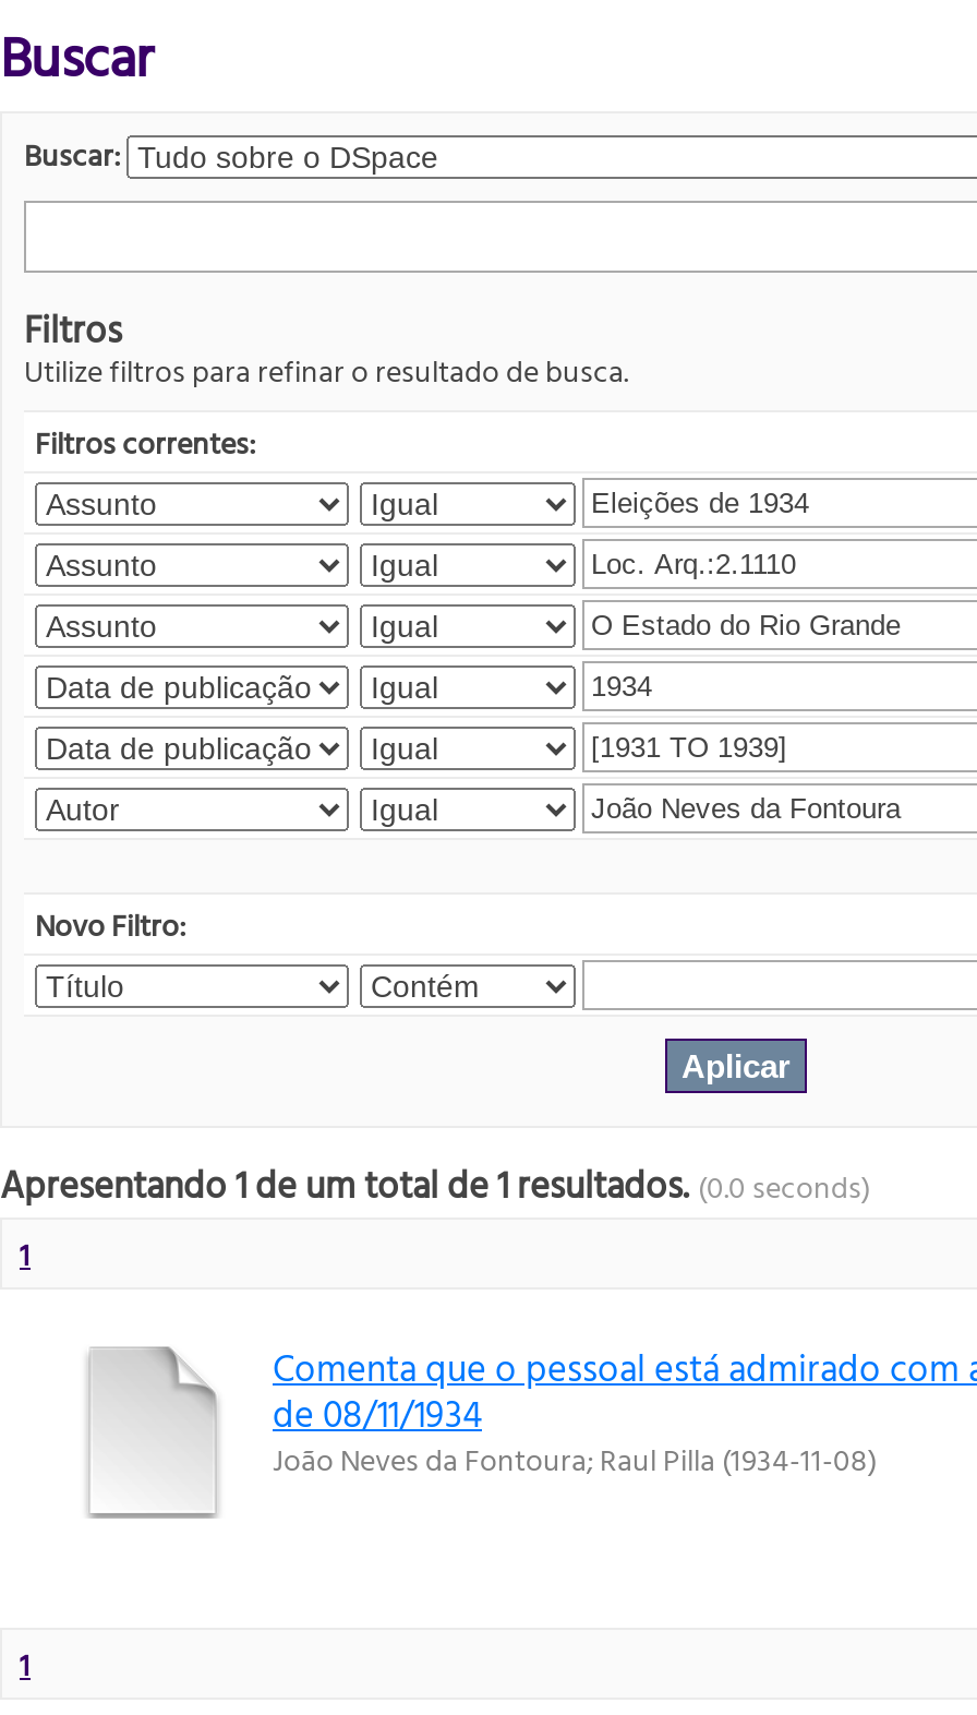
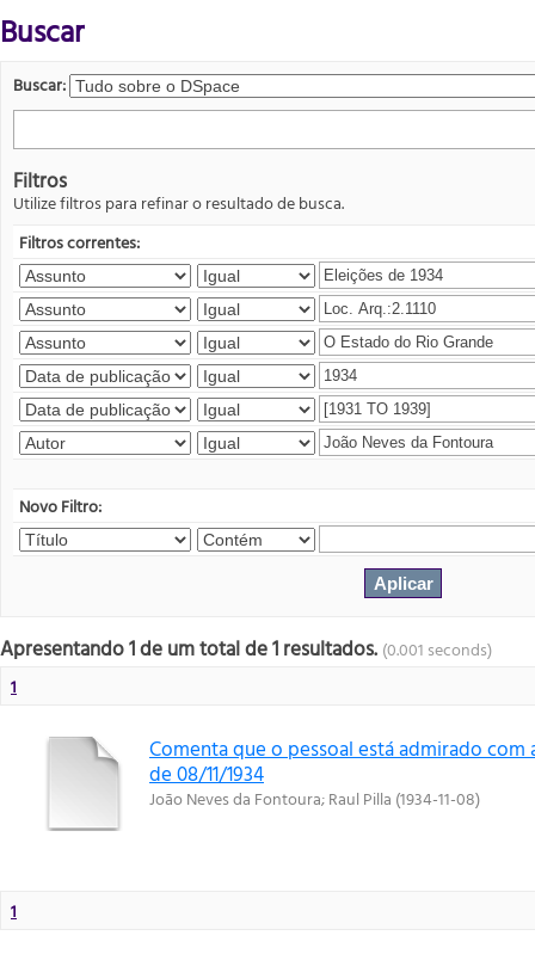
- Apresentando 1 de um total de 1 resultados. (0.0 seconds)
+ Apresentando 1 de um total de 1 resultados. (0.001 seconds)
